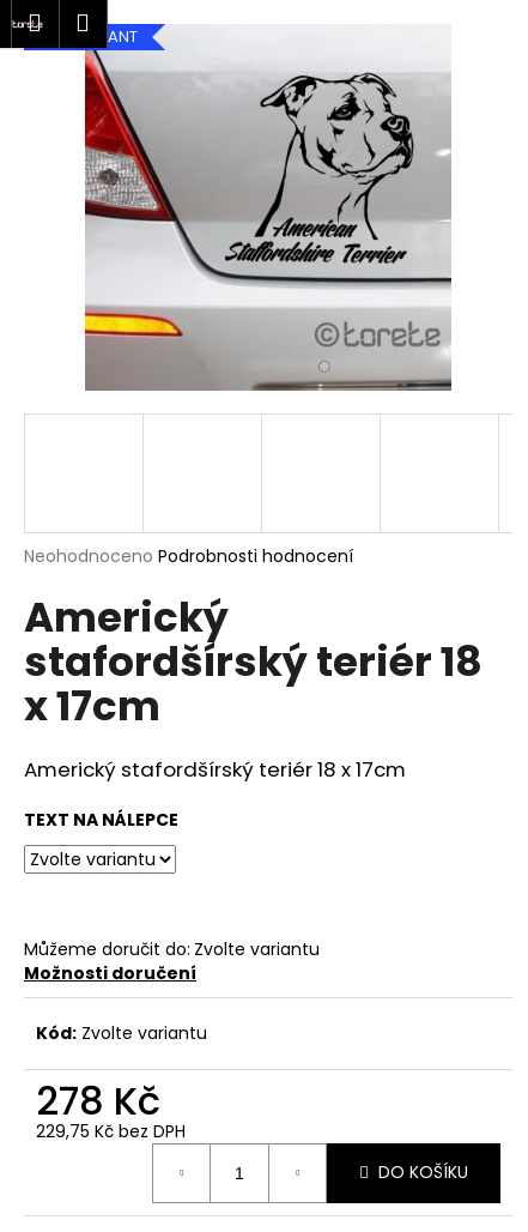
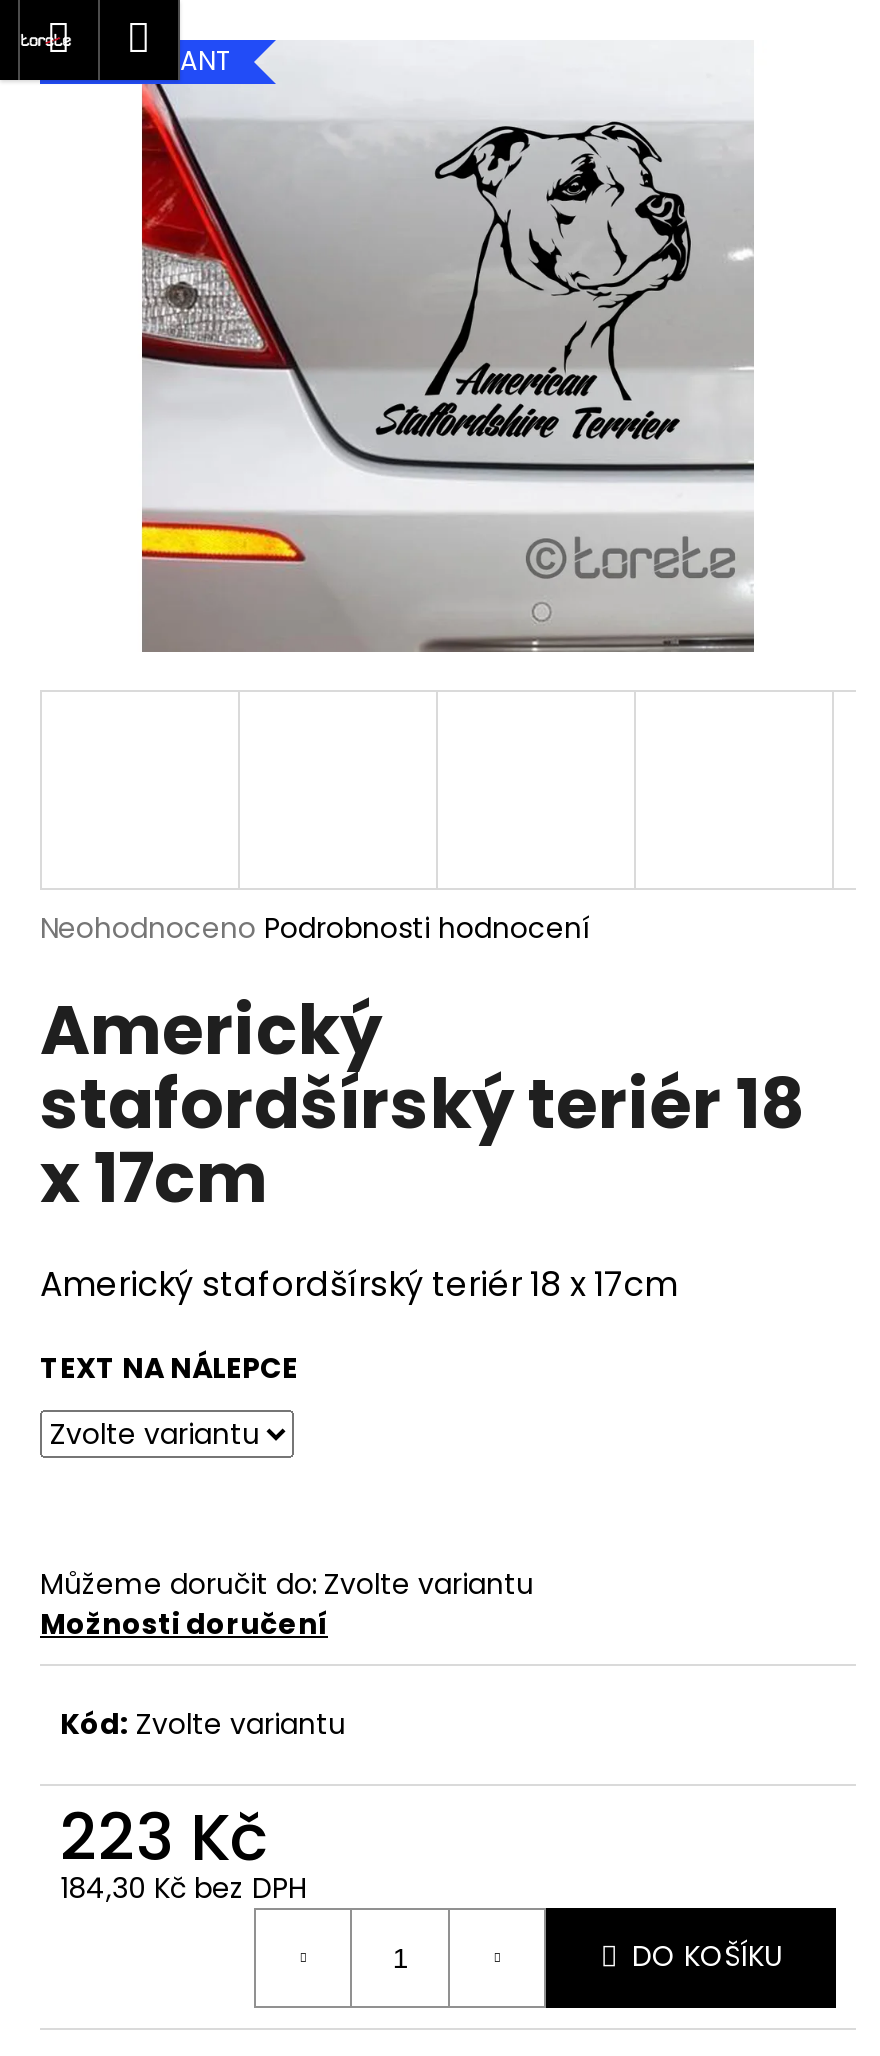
- 278 Kč
+ 223 Kč

- 229,75 Kč bez DPH
+ 184,30 Kč bez DPH
